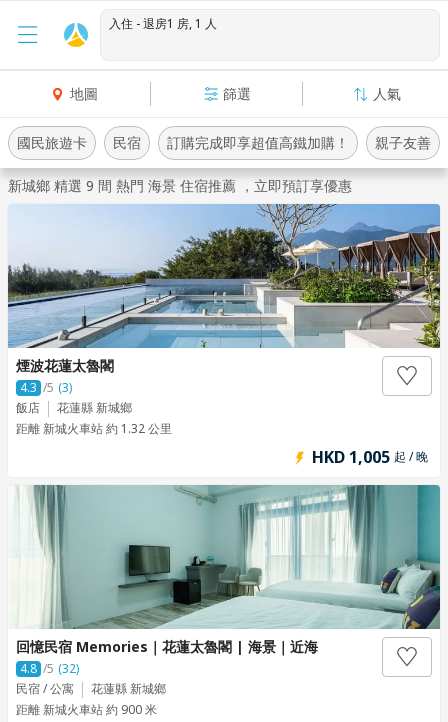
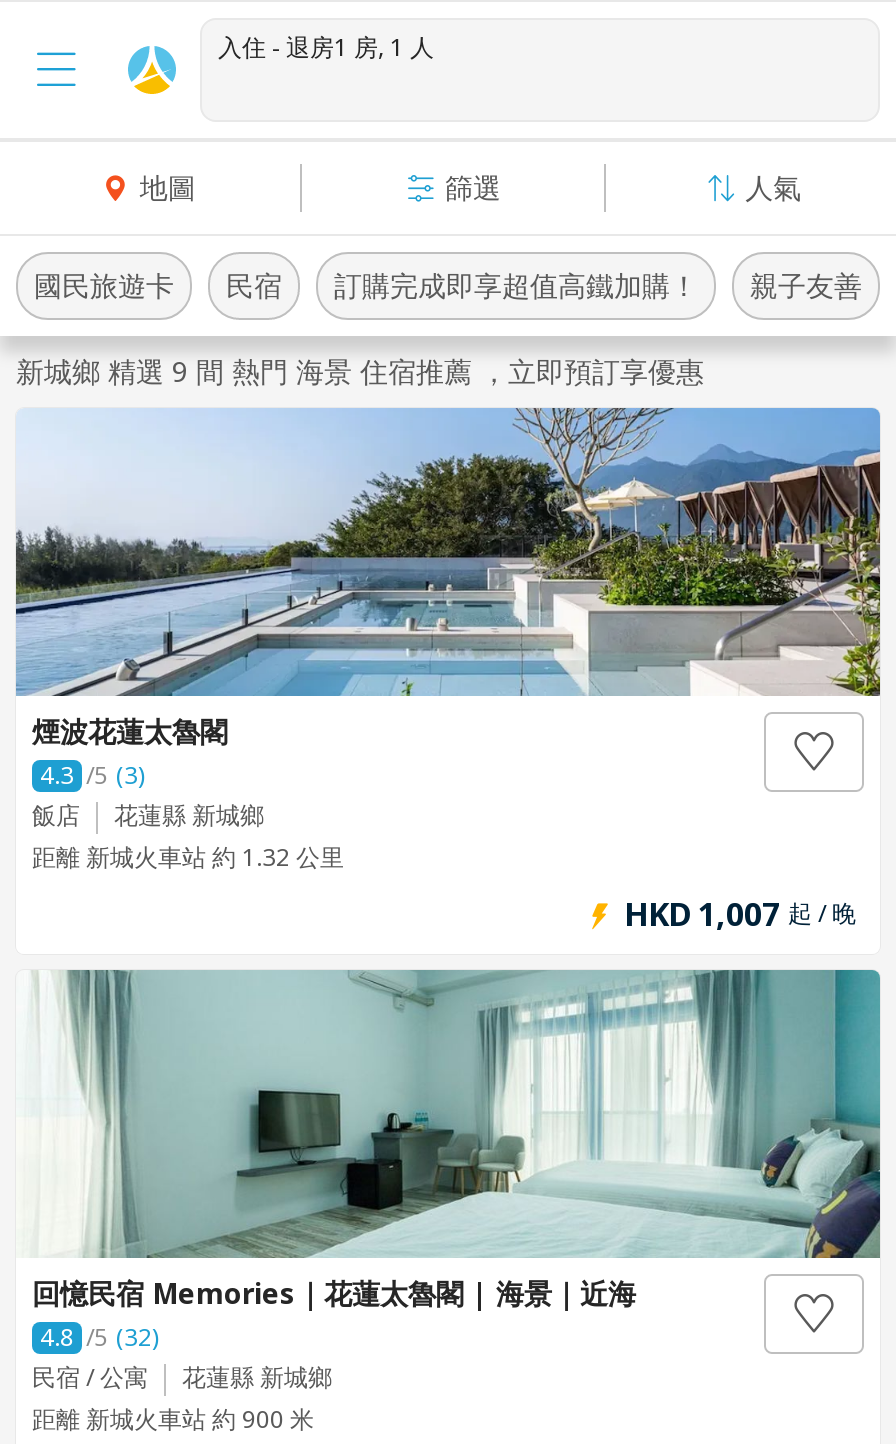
- HKD 1,005 起 / 晚
+ HKD 1,007 起 / 晚
